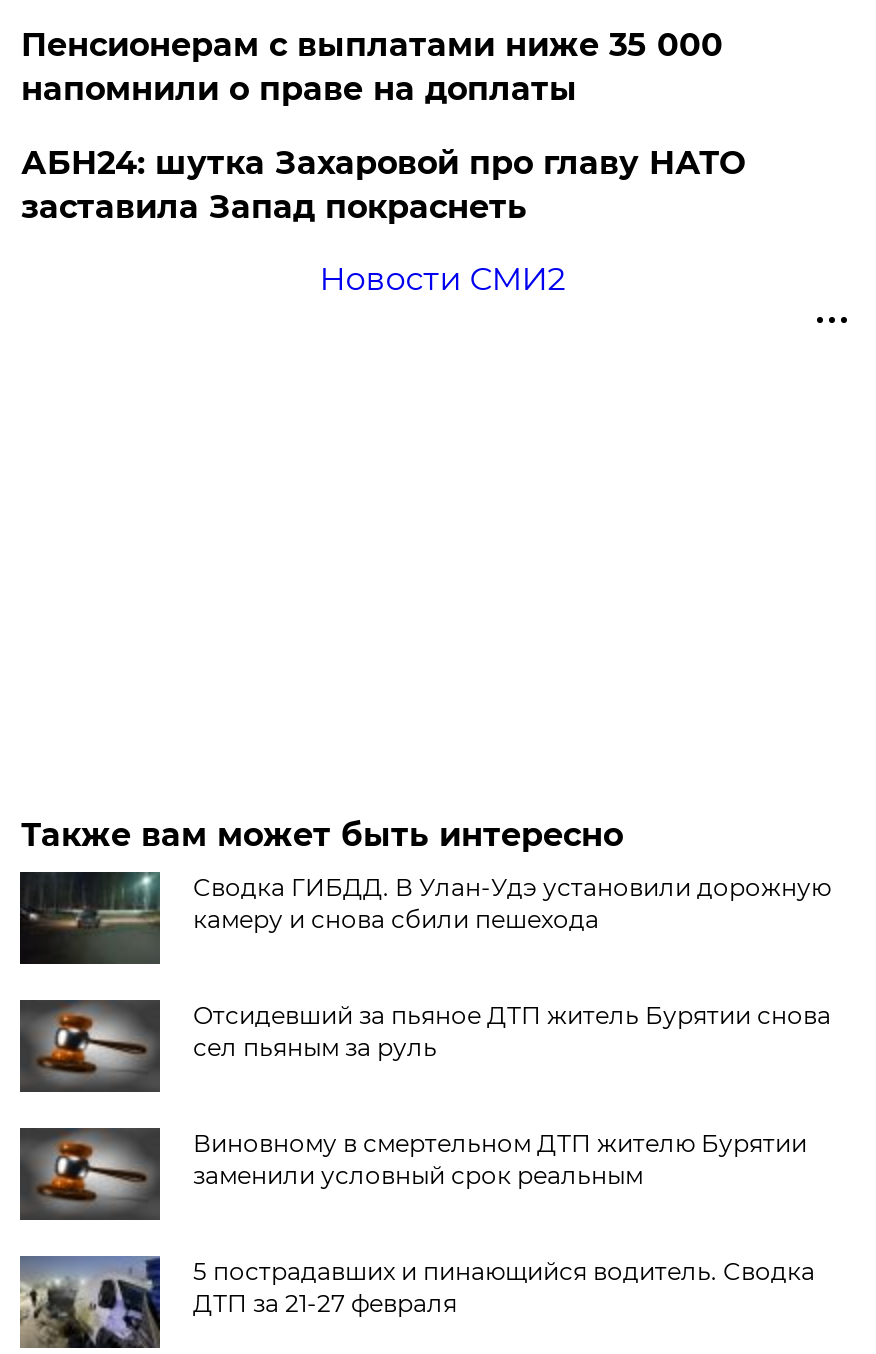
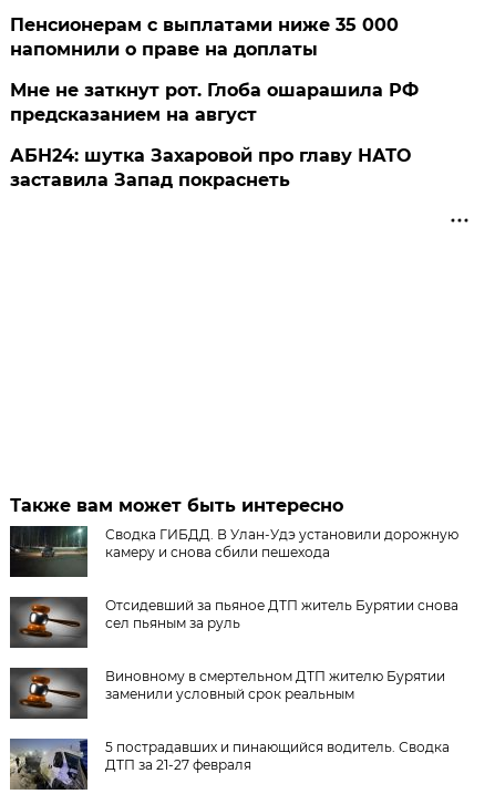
+ Мне не заткнут рот. Глоба ошарашила РФ
+ предсказанием на август

moved down: АБН24: шутка Захаровой про главу НАТО | заставила Запад покраснеть

- Новости СМИ2
